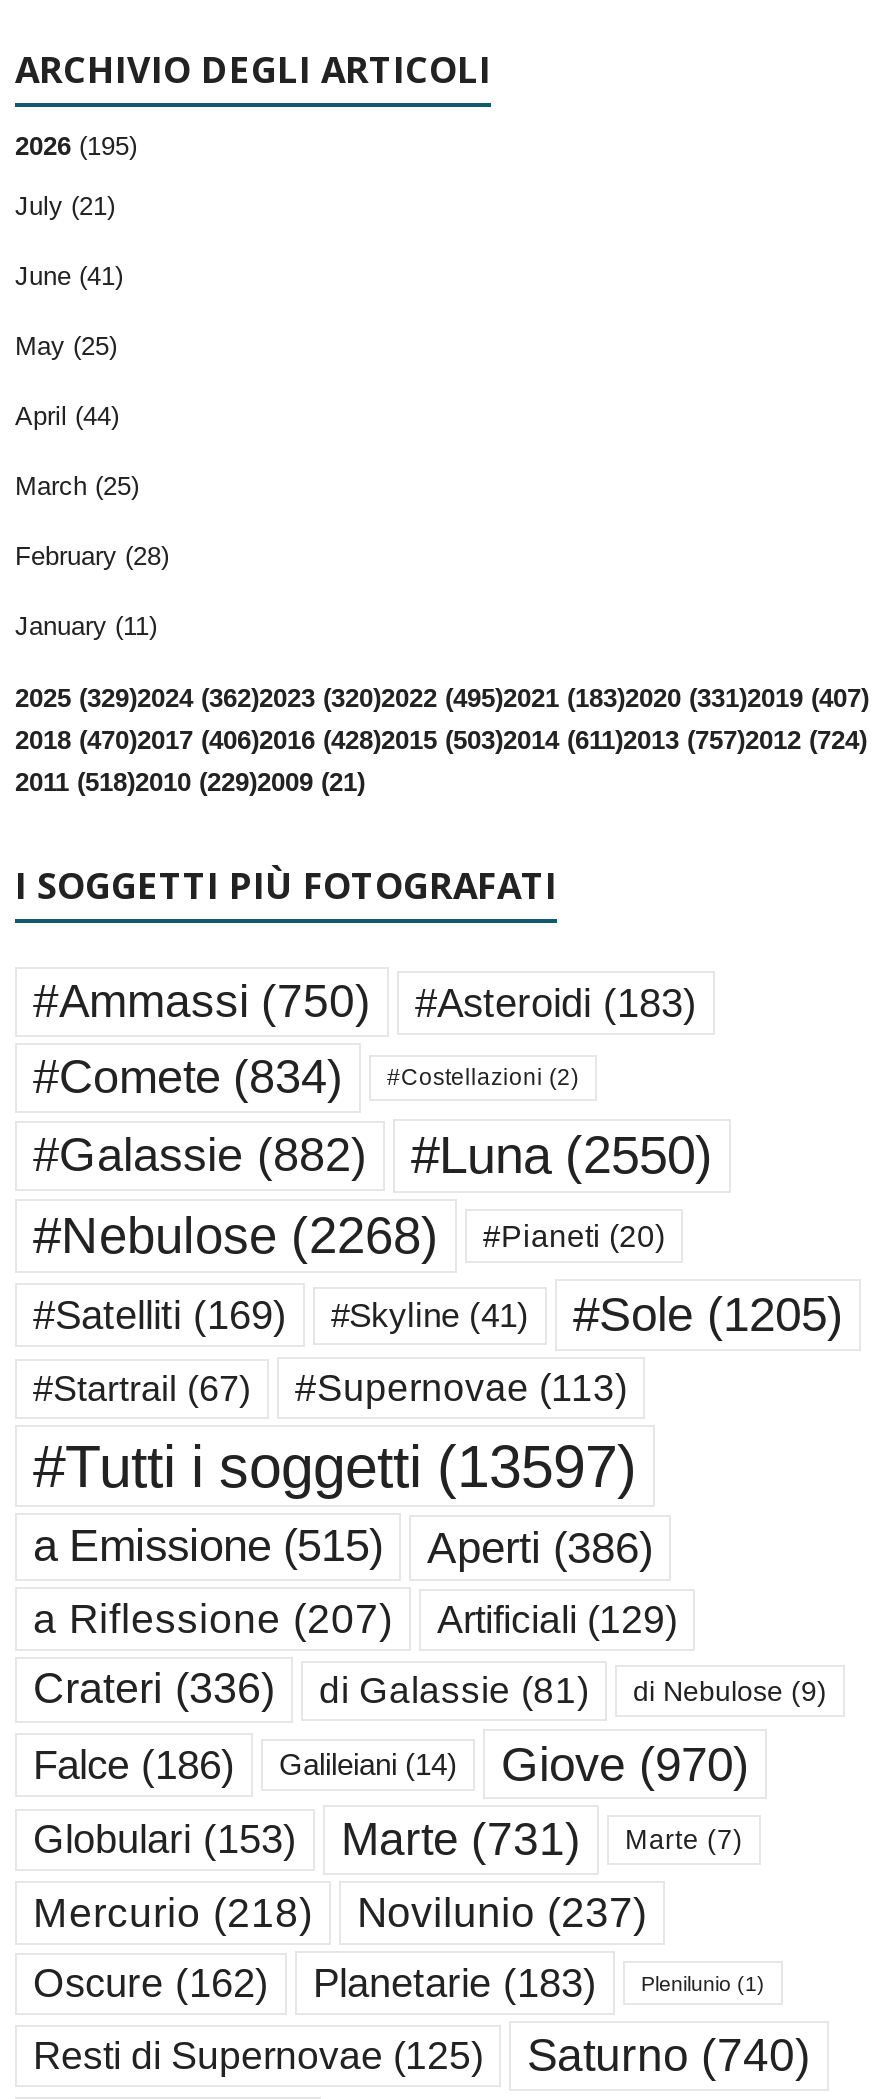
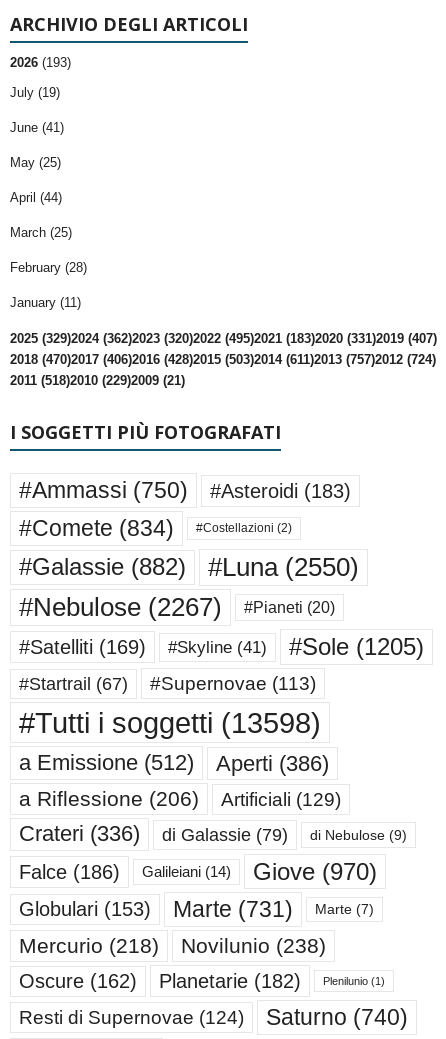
- 2026 (195)
+ 2026 (193)

- July (21)
+ July (19)

- #Nebulose (2268) #Pianeti (20)
+ #Nebulose (2267) #Pianeti (20)

- #Tutti i soggetti (13597)
+ #Tutti i soggetti (13598)

- a Emissione (515) Aperti (386)
+ a Emissione (512) Aperti (386)

- a Riflessione (207)
+ a Riflessione (206)

- Crateri (336) di Galassie (81) di Nebulose (9)
+ Crateri (336) di Galassie (79) di Nebulose (9)

- Mercurio (218) Novilunio (237)
+ Mercurio (218) Novilunio (238)

- Oscure (162) Planetarie (183) Plenilunio (1)
+ Oscure (162) Planetarie (182) Plenilunio (1)

- Resti di Supernovae (125)
+ Resti di Supernovae (124)
